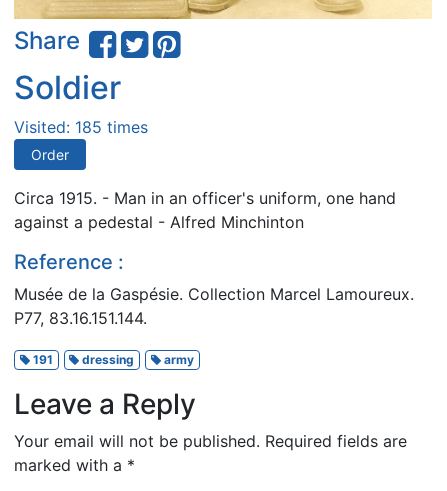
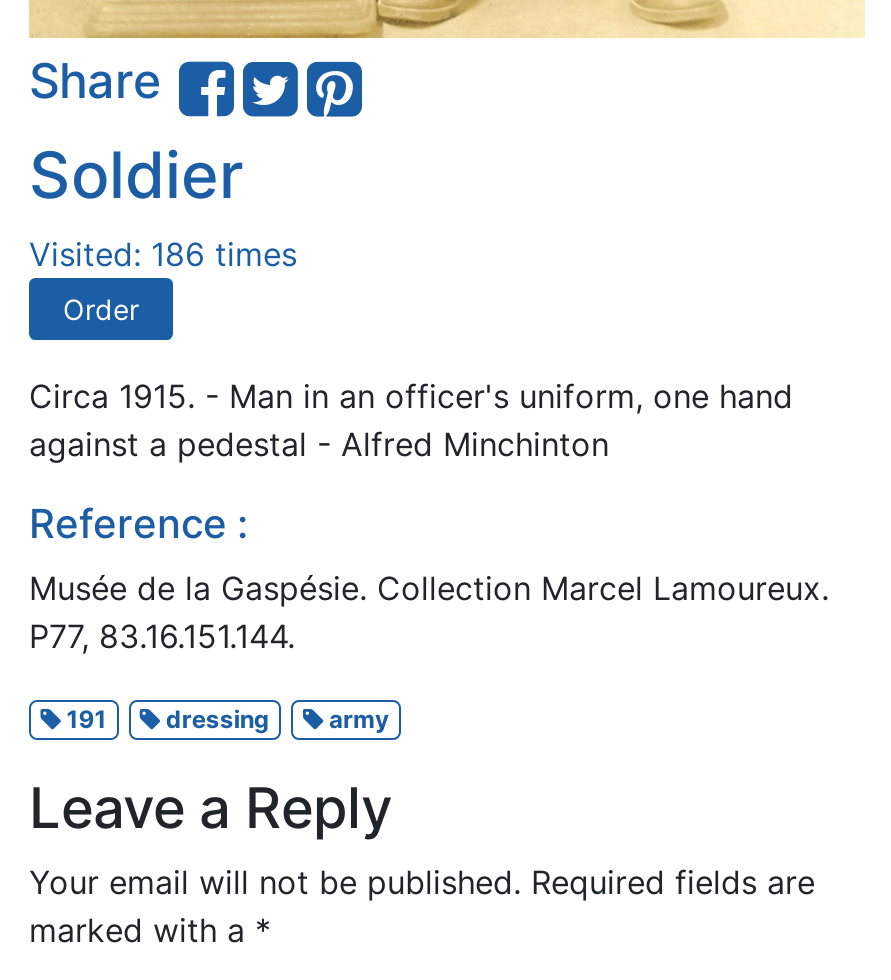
- Visited: 185 times
+ Visited: 186 times
